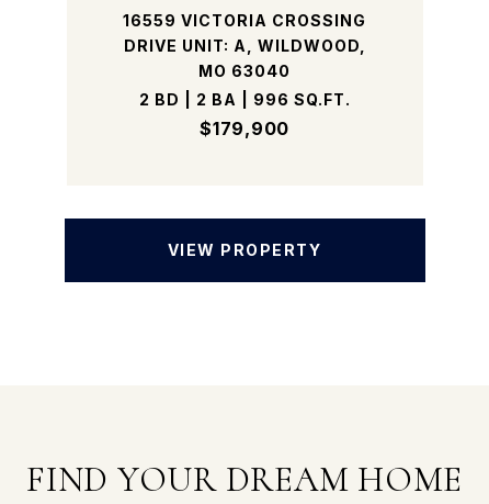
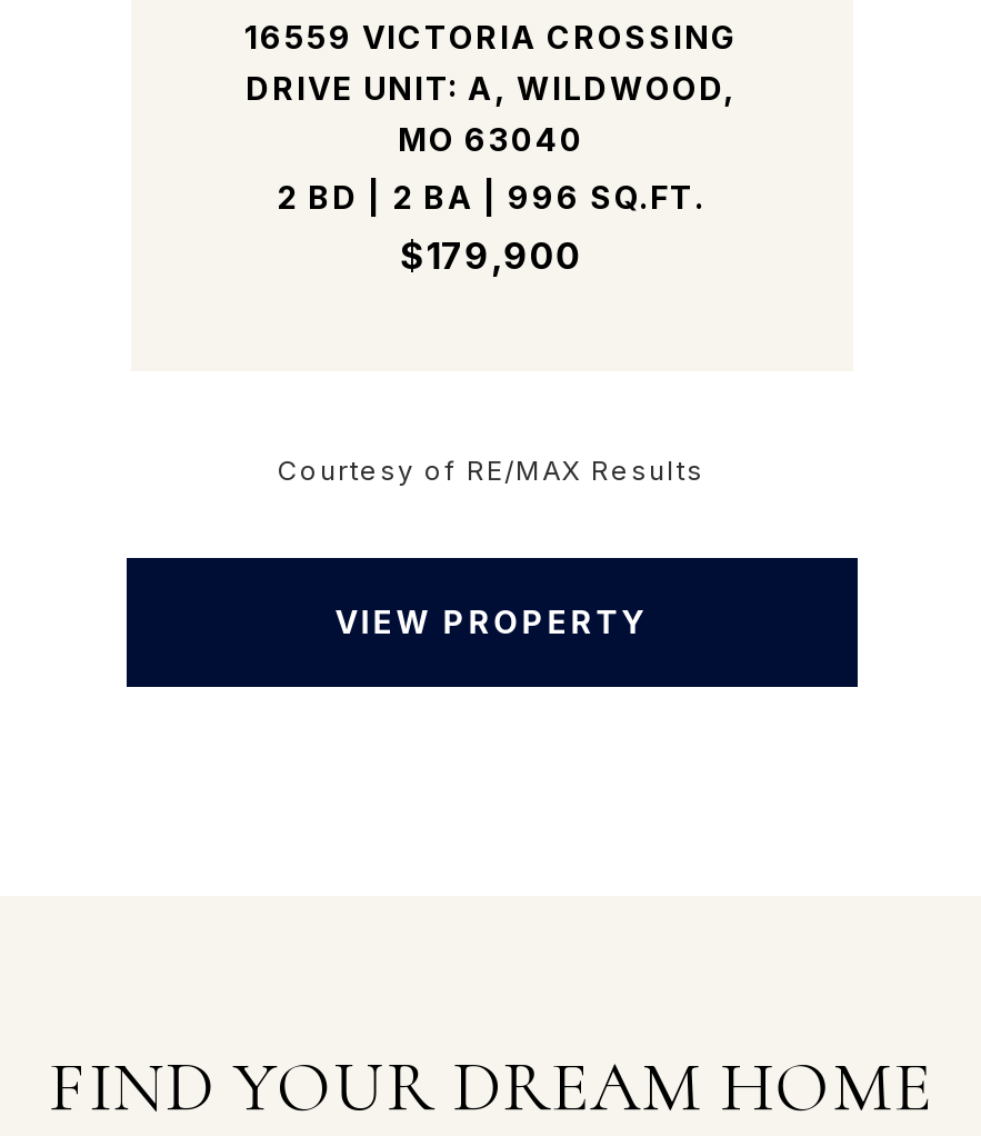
+ Courtesy of RE/MAX Results
